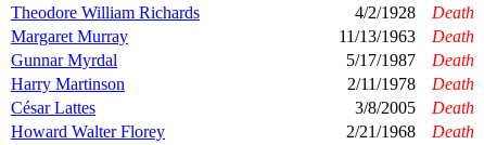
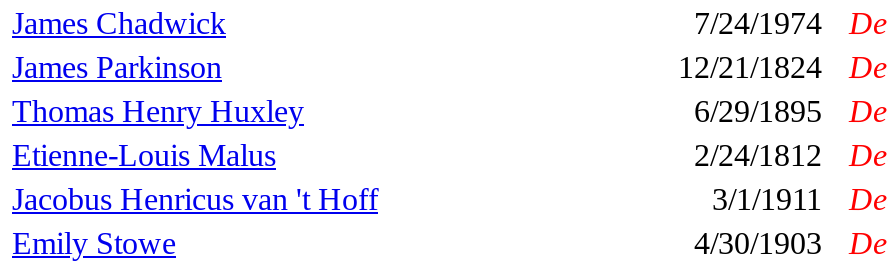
- Theodore William Richards
- 4/2/1928
+ James Chadwick
+ 7/24/1974

- Margaret Murray
- 11/13/1963
+ James Parkinson
+ 12/21/1824

- Gunnar Myrdal
- 5/17/1987
+ Thomas Henry Huxley
+ 6/29/1895

- Harry Martinson
- 2/11/1978
+ Etienne-Louis Malus
+ 2/24/1812

- César Lattes
- 3/8/2005
+ Jacobus Henricus van 't Hoff
+ 3/1/1911

- Howard Walter Florey
- 2/21/1968
+ Emily Stowe
+ 4/30/1903
